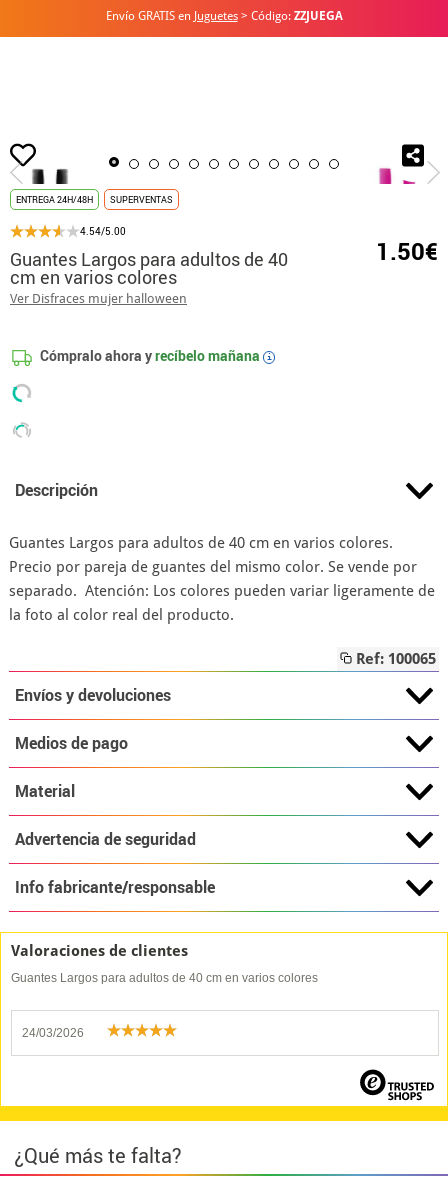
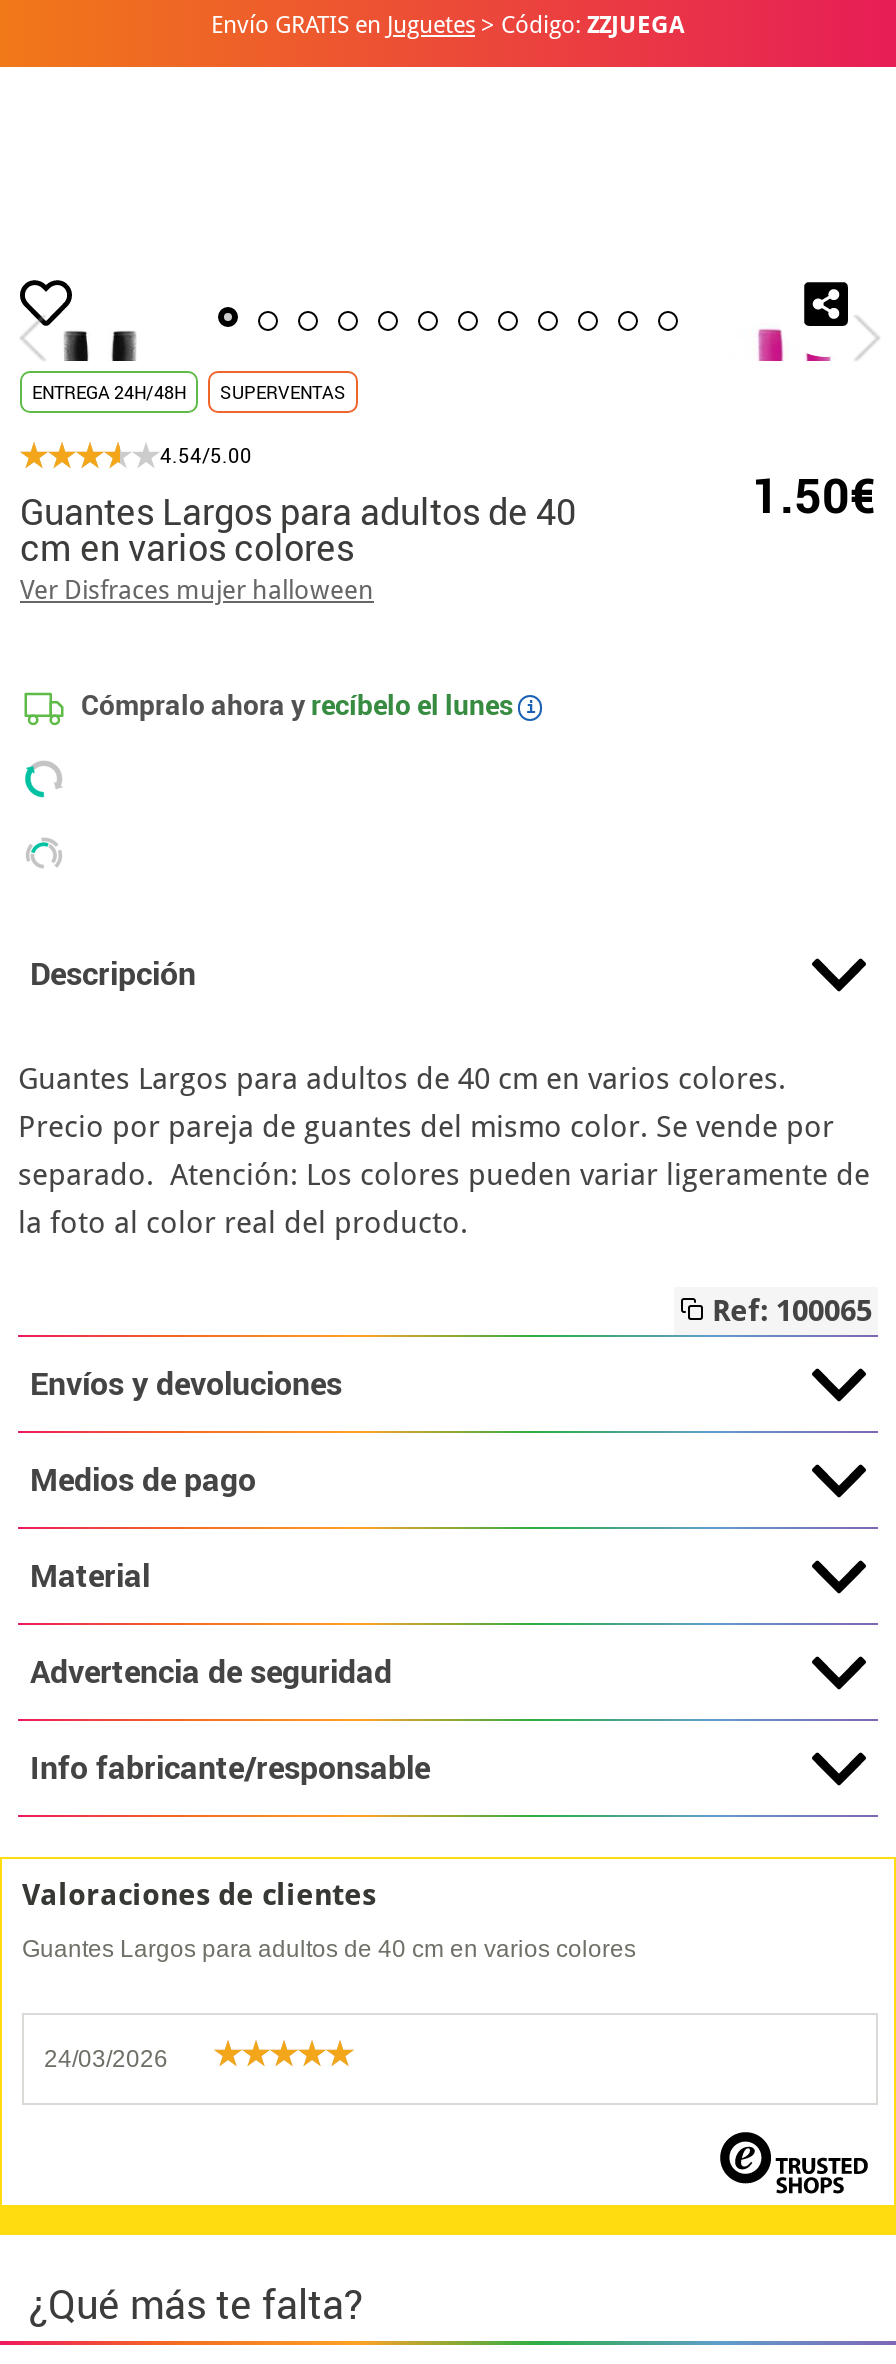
- Cómpralo ahora y recíbelo mañana
+ Cómpralo ahora y recíbelo el lunes
